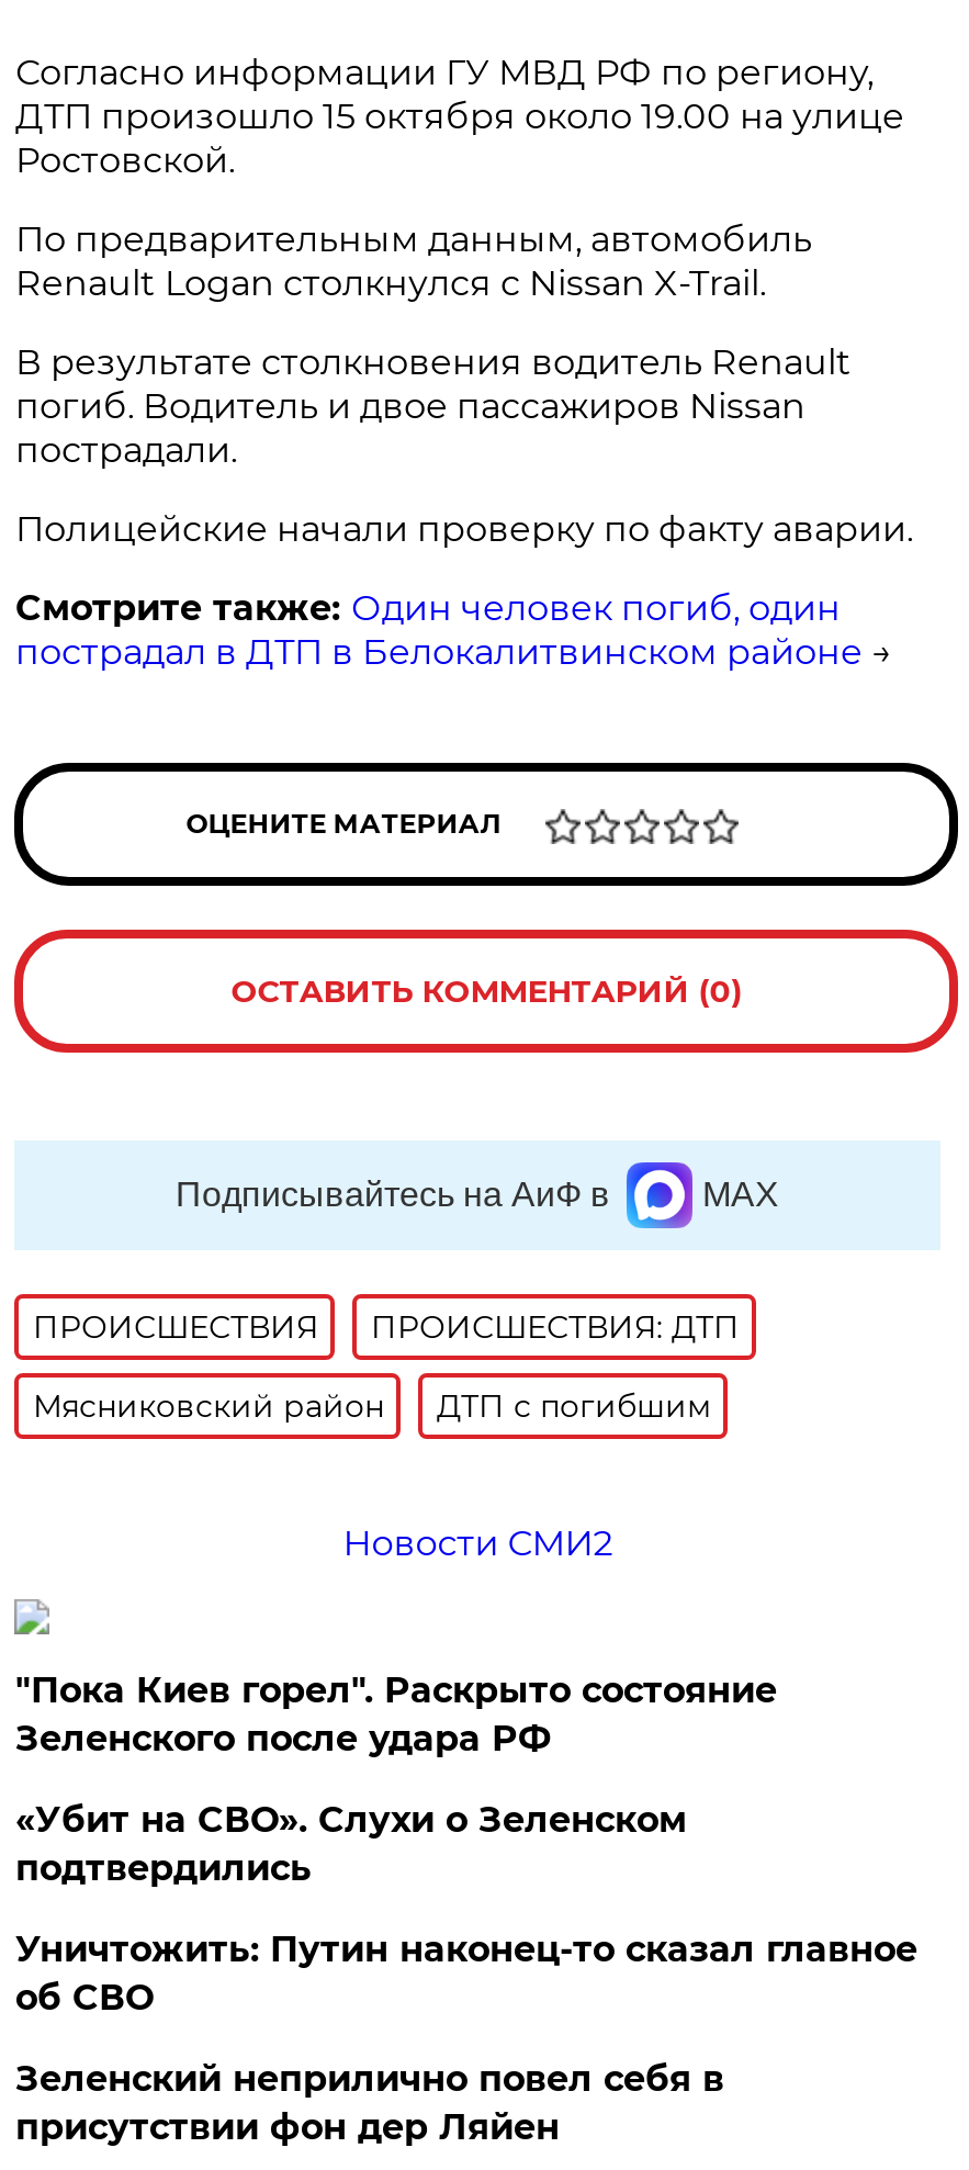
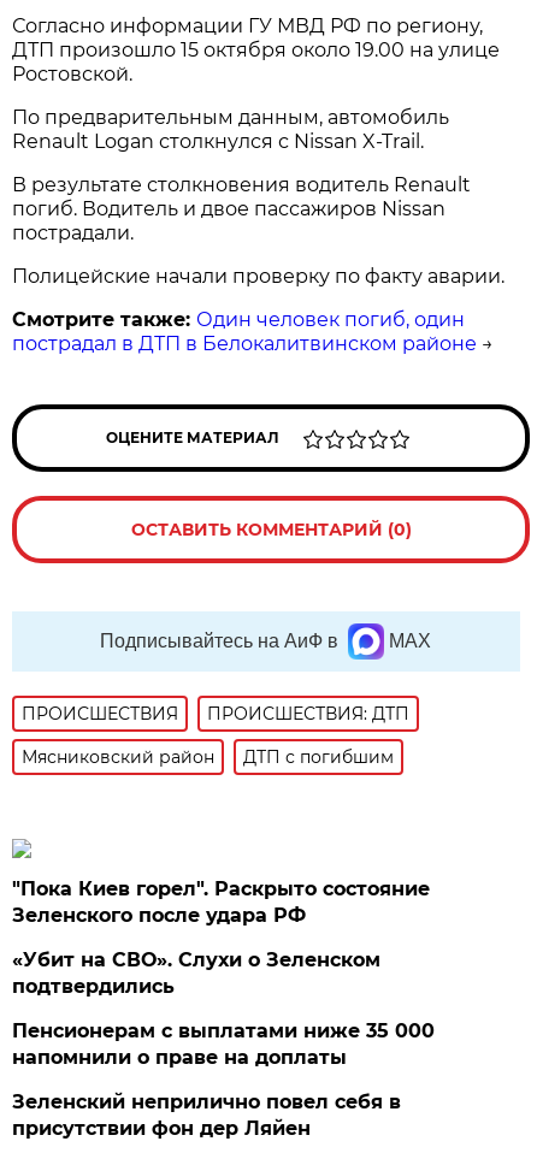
- Новости СМИ2

- Уничтожить: Путин наконец-то сказал главное
- об СВО
+ Пенсионерам с выплатами ниже 35 000
+ напомнили о праве на доплаты
